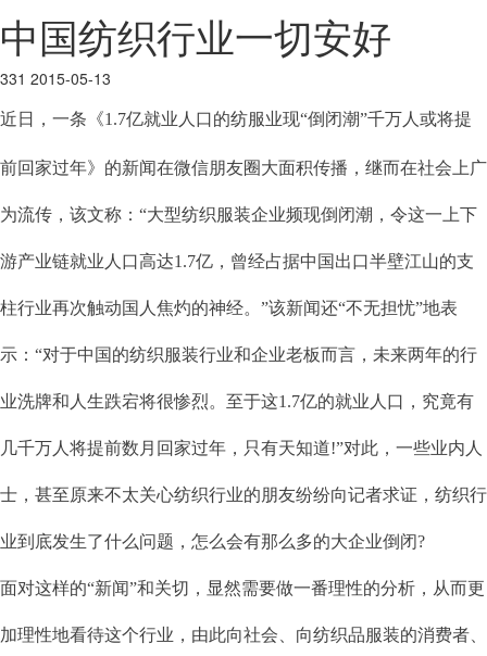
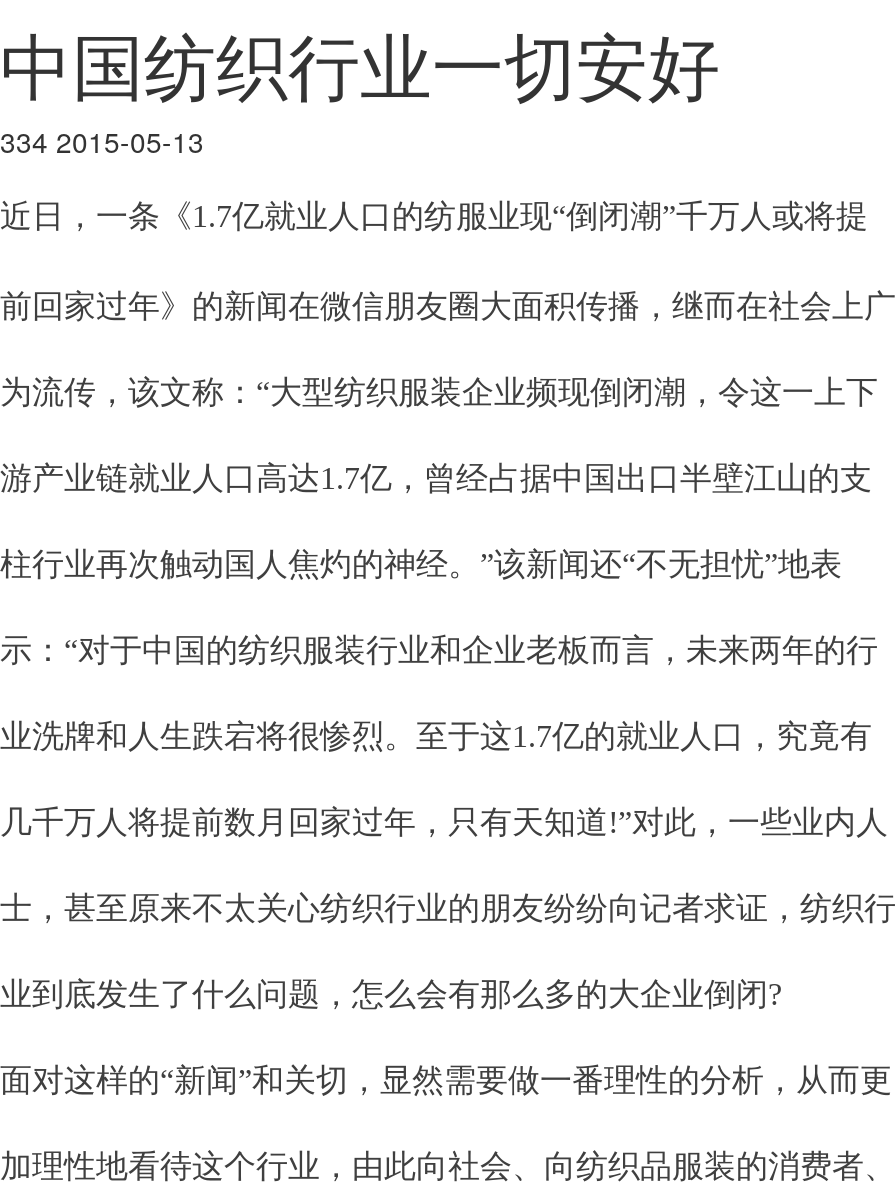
- 331 2015-05-13
+ 334 2015-05-13
